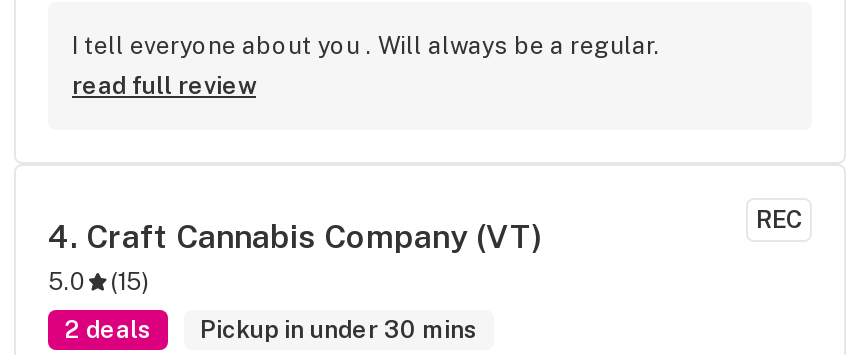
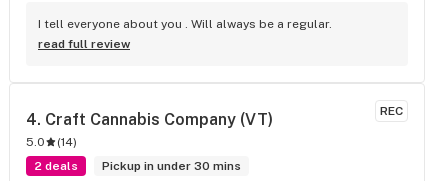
- 5.0 (15)
+ 5.0 (14)
